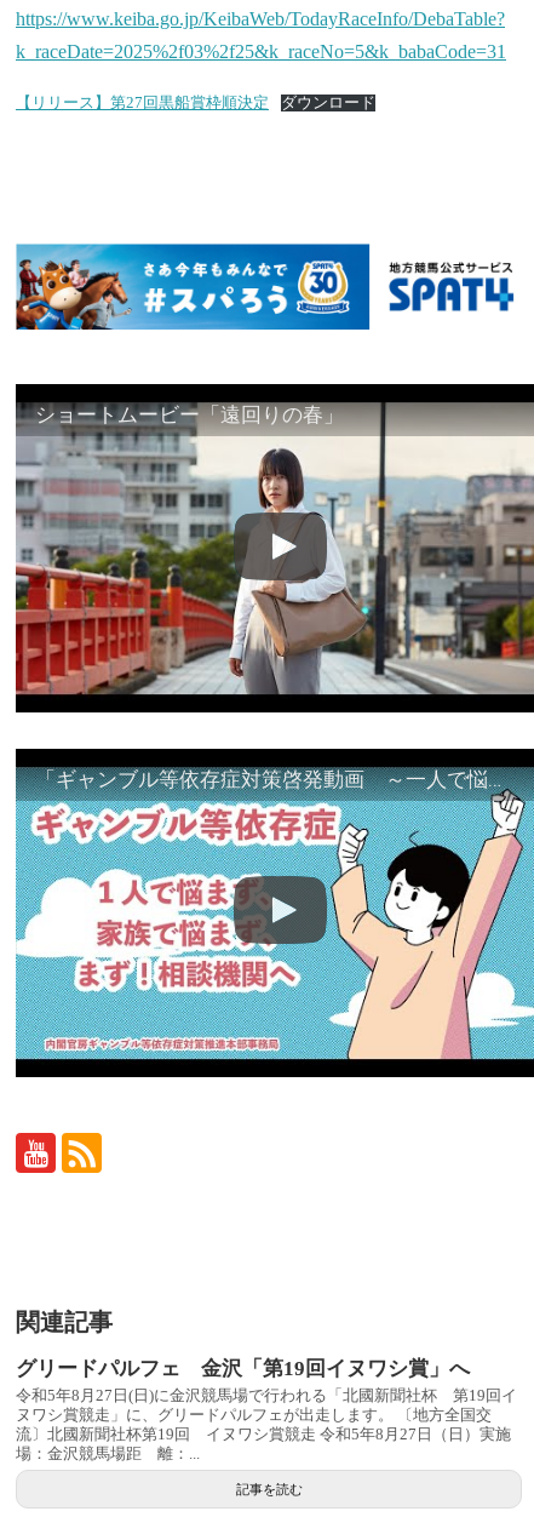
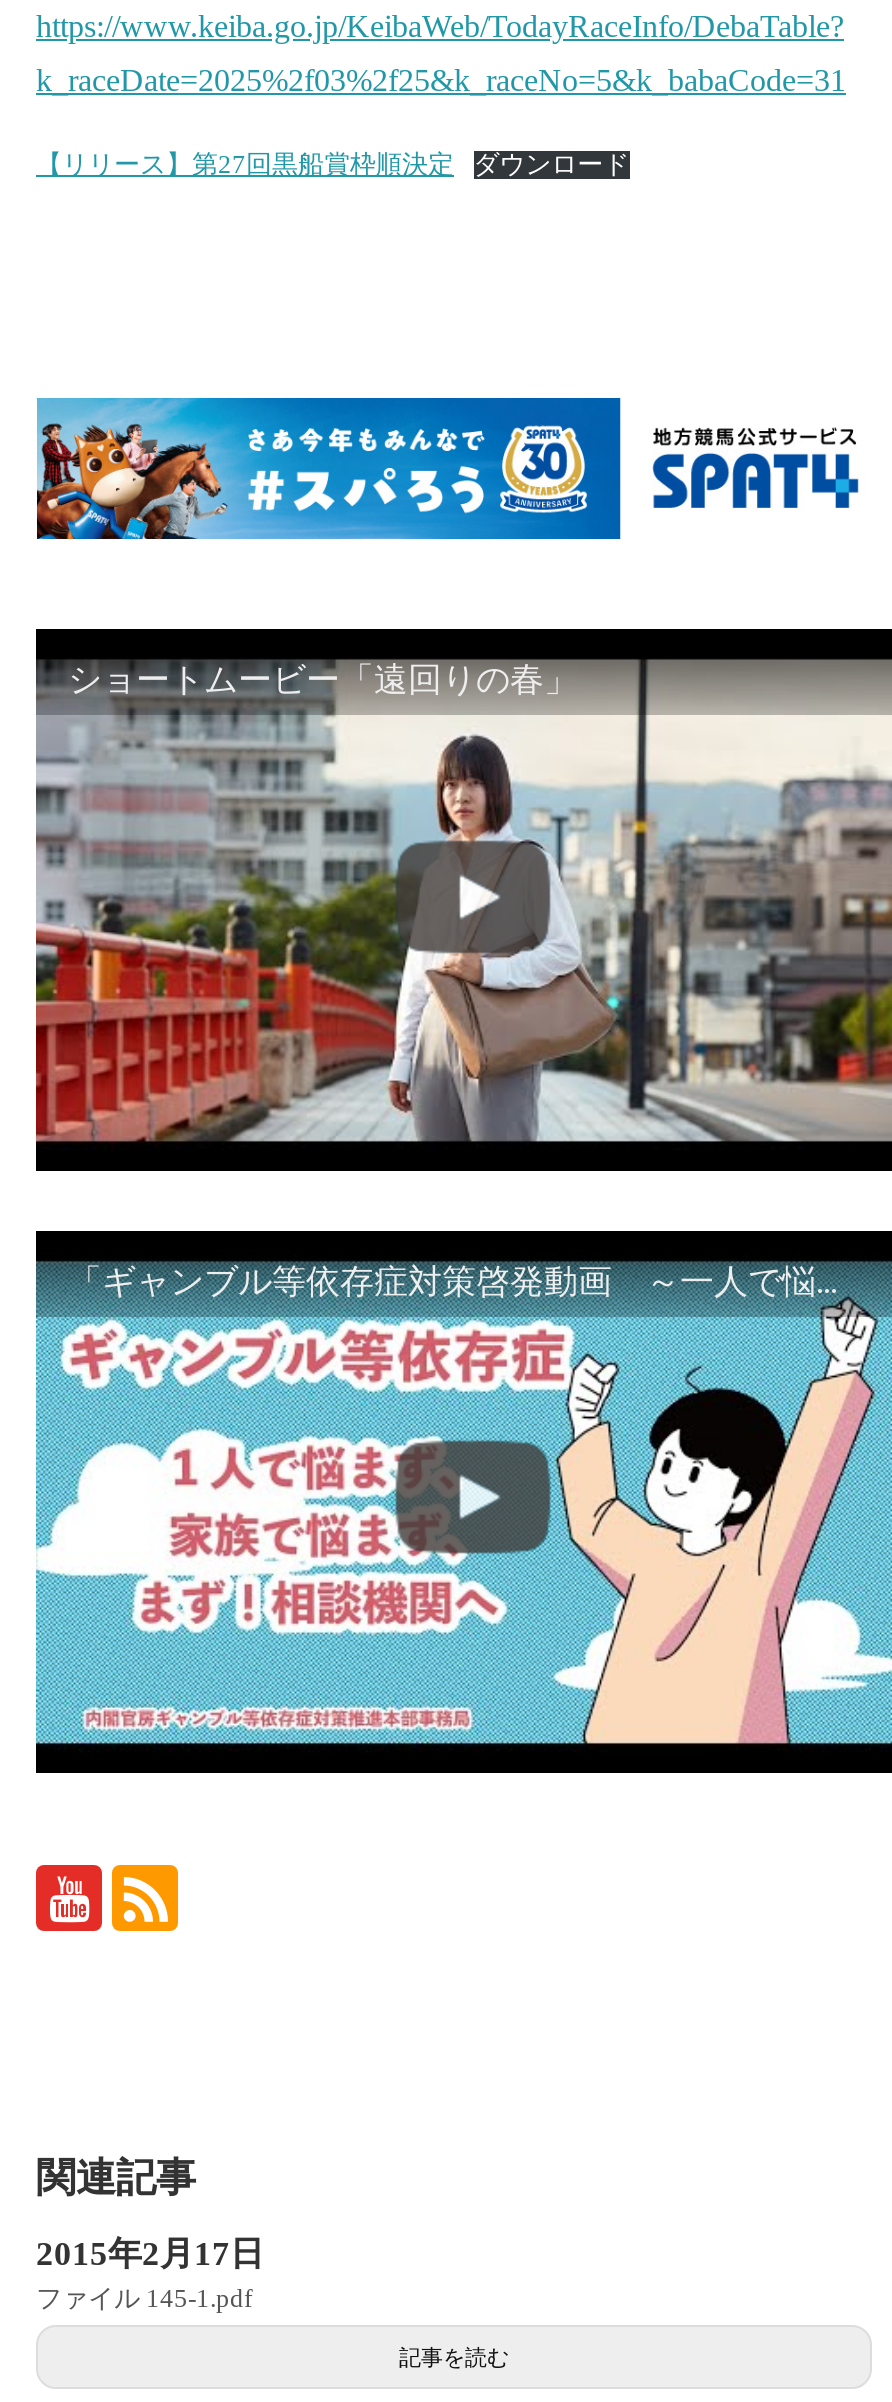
- グリードパルフェ 金沢「第19回イヌワシ賞」へ
- 令和5年8月27日(日)に金沢競馬場で行われる「北國新聞社杯 第19回イ
- ヌワシ賞競走」に、グリードパルフェが出走します。 〔地方全国交
- 流〕北國新聞社杯第19回 イヌワシ賞競走 令和5年8月27日（日）実施
- 場：金沢競馬場距 離：...
+ 2015年2月17日
+ ファイル 145-1.pdf
